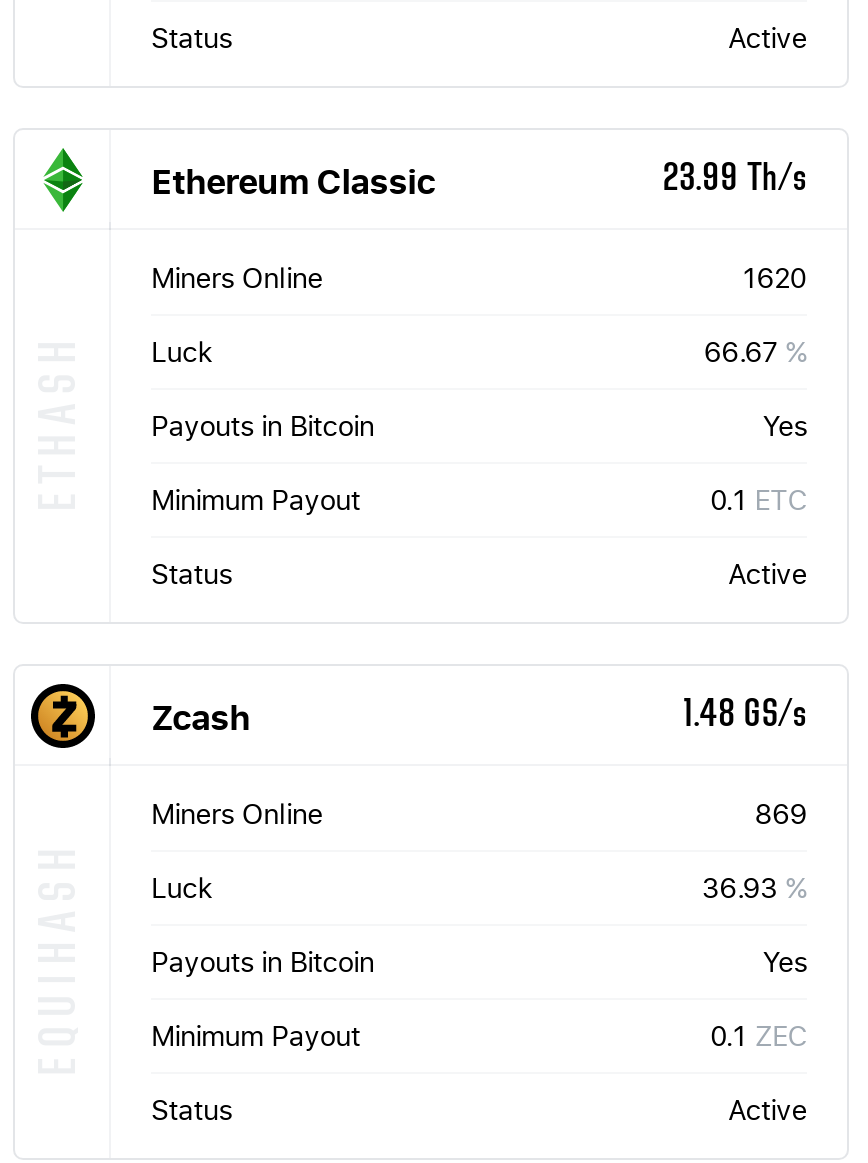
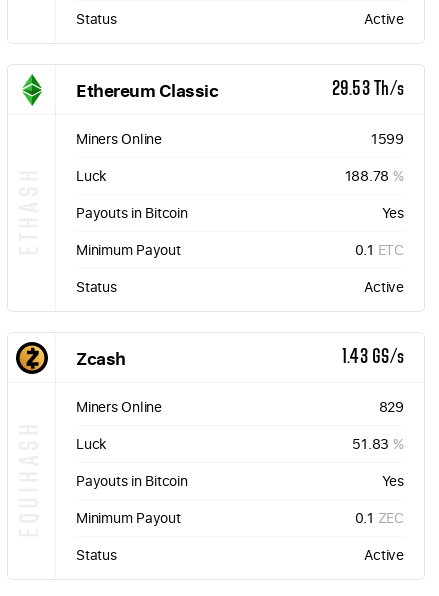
- 23.99 Th/s
+ 29.53 Th/s

- 1620
+ 1599

- 66.67 %
+ 188.78 %

- 1.48 GS/s
+ 1.43 GS/s

- 869
+ 829

- 36.93 %
+ 51.83 %
